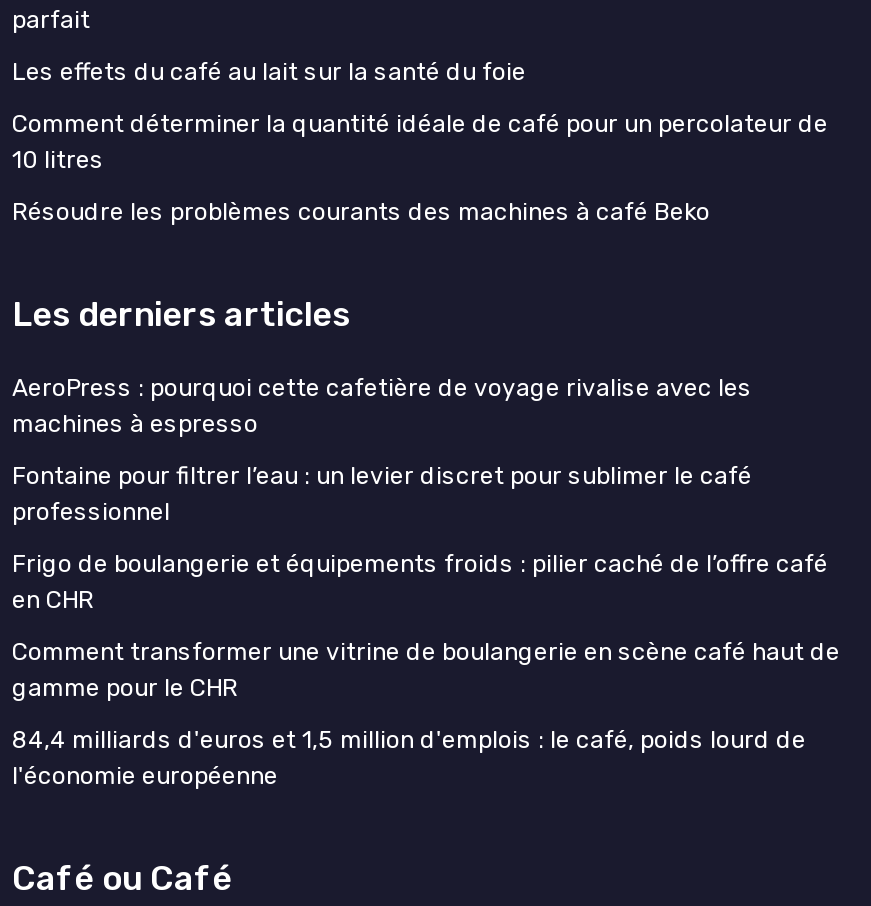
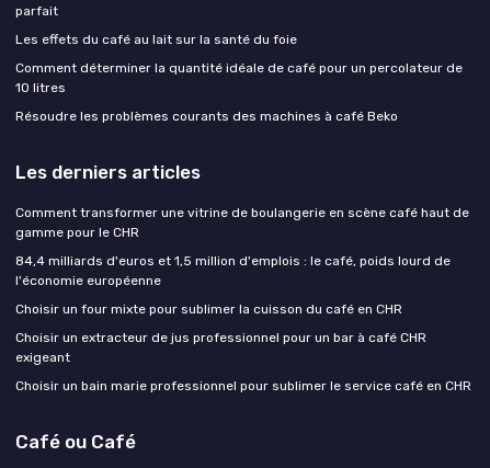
- AeroPress : pourquoi cette cafetière de voyage rivalise avec les
- machines à espresso
- Fontaine pour filtrer l’eau : un levier discret pour sublimer le café
- professionnel
- Frigo de boulangerie et équipements froids : pilier caché de l’offre café
- en CHR

moved up: Comment transformer une vitrine de boulangerie en scène café haut de | gamme pour le CHR | 84,4 milliards d'euros et 1,5 million d'emplois : le café, poids lourd de | l'économie européenne

+ Choisir un four mixte pour sublimer la cuisson du café en CHR
+ Choisir un extracteur de jus professionnel pour un bar à café CHR
+ exigeant
+ Choisir un bain marie professionnel pour sublimer le service café en CHR
